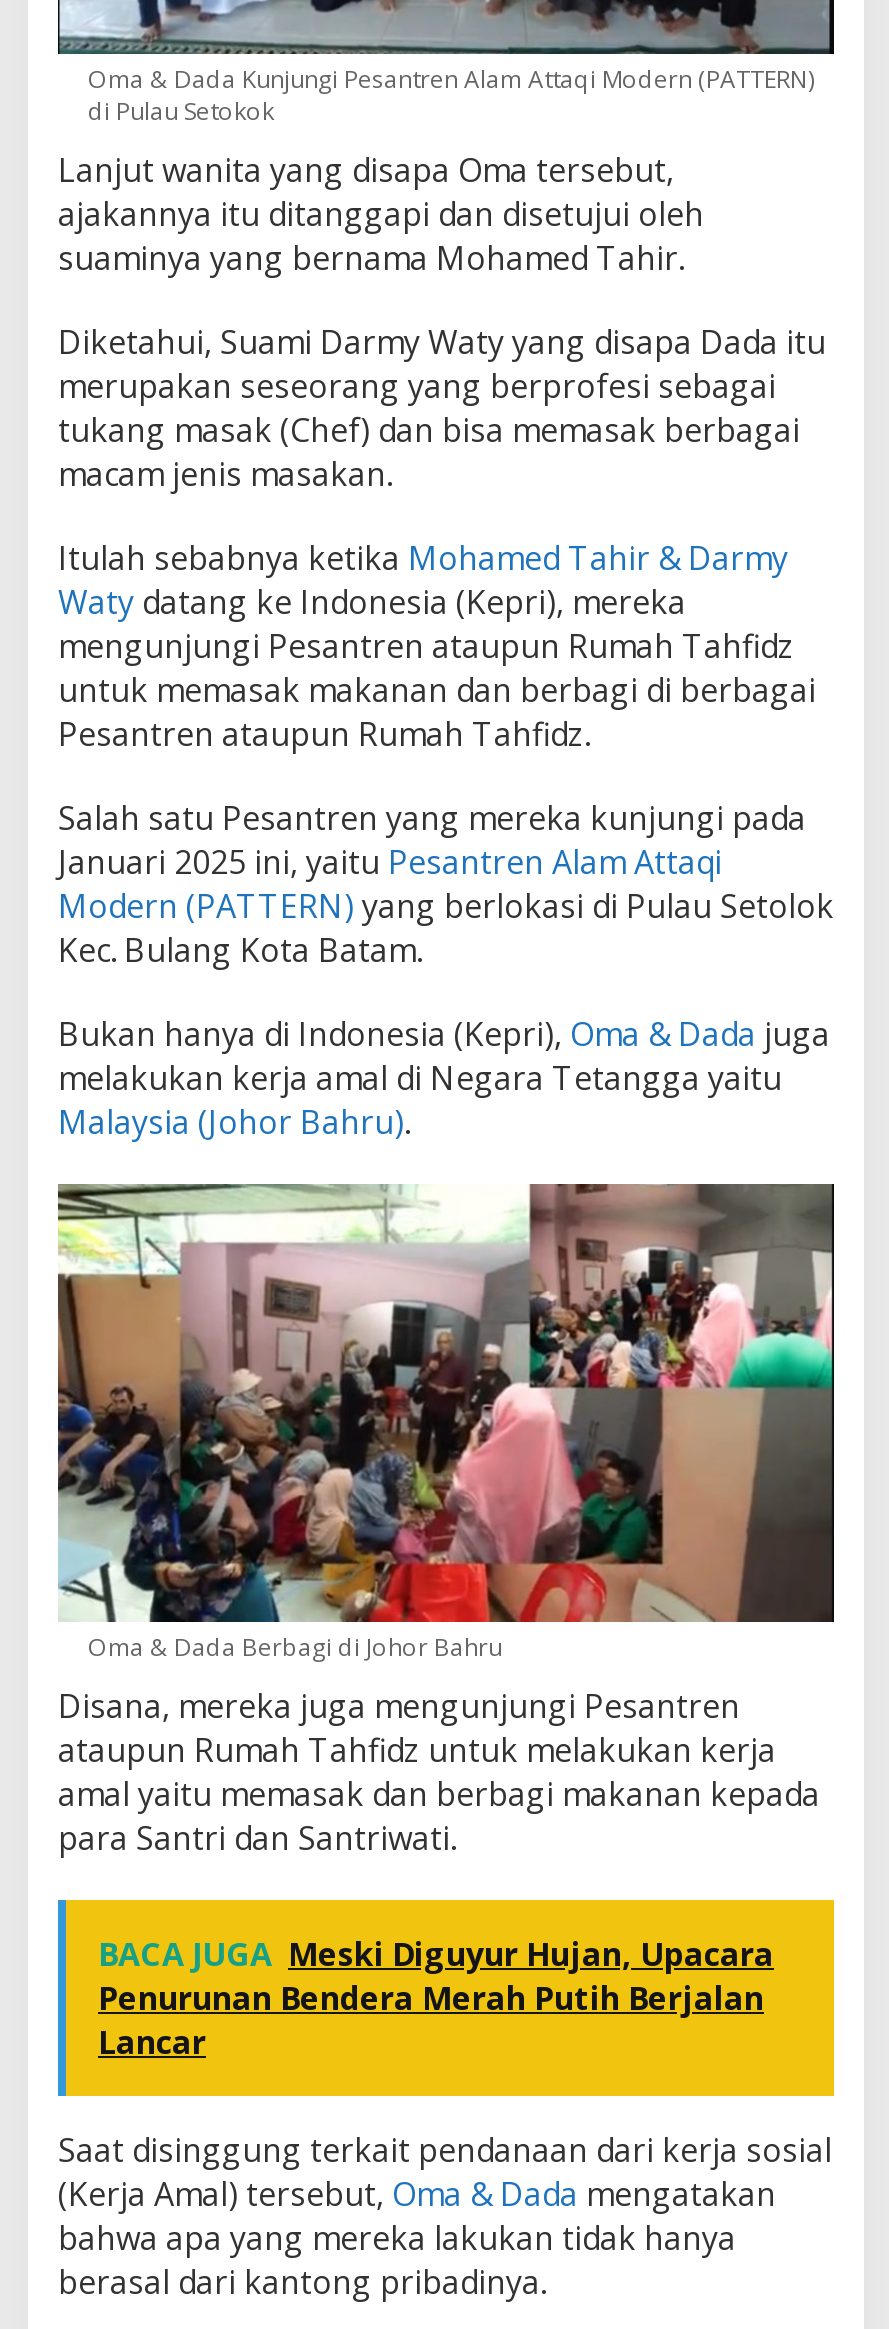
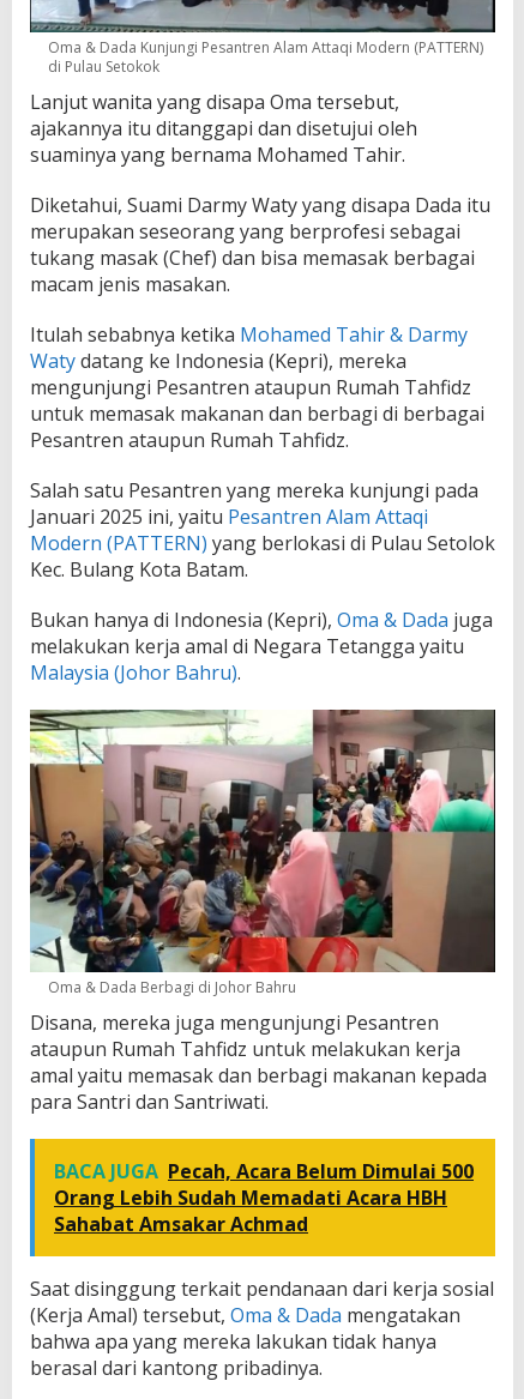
- BACA JUGA Meski Diguyur Hujan, Upacara
- Penurunan Bendera Merah Putih Berjalan
- Lancar
+ BACA JUGA Pecah, Acara Belum Dimulai 500
+ Orang Lebih Sudah Memadati Acara HBH
+ Sahabat Amsakar Achmad
